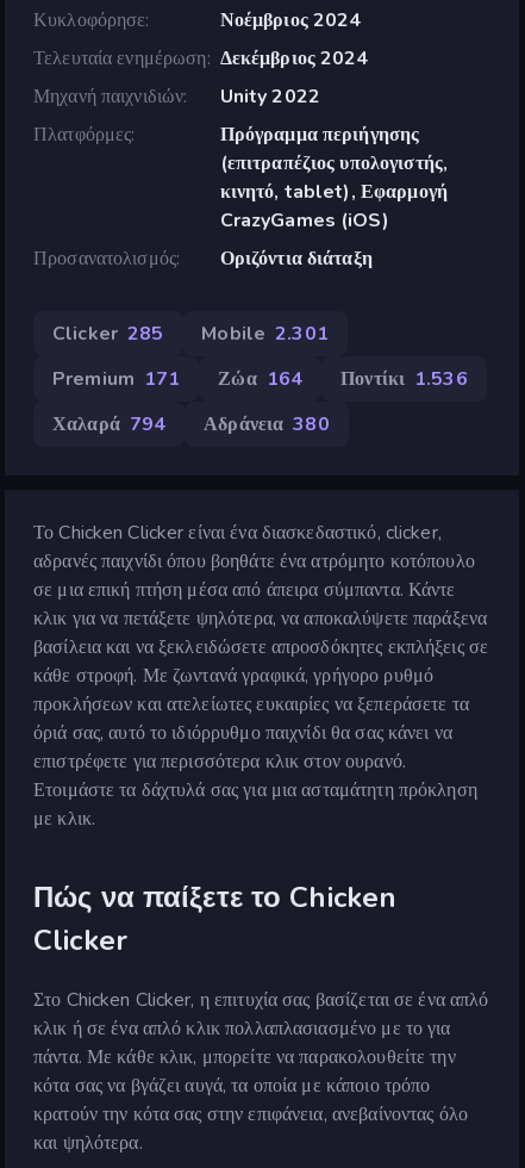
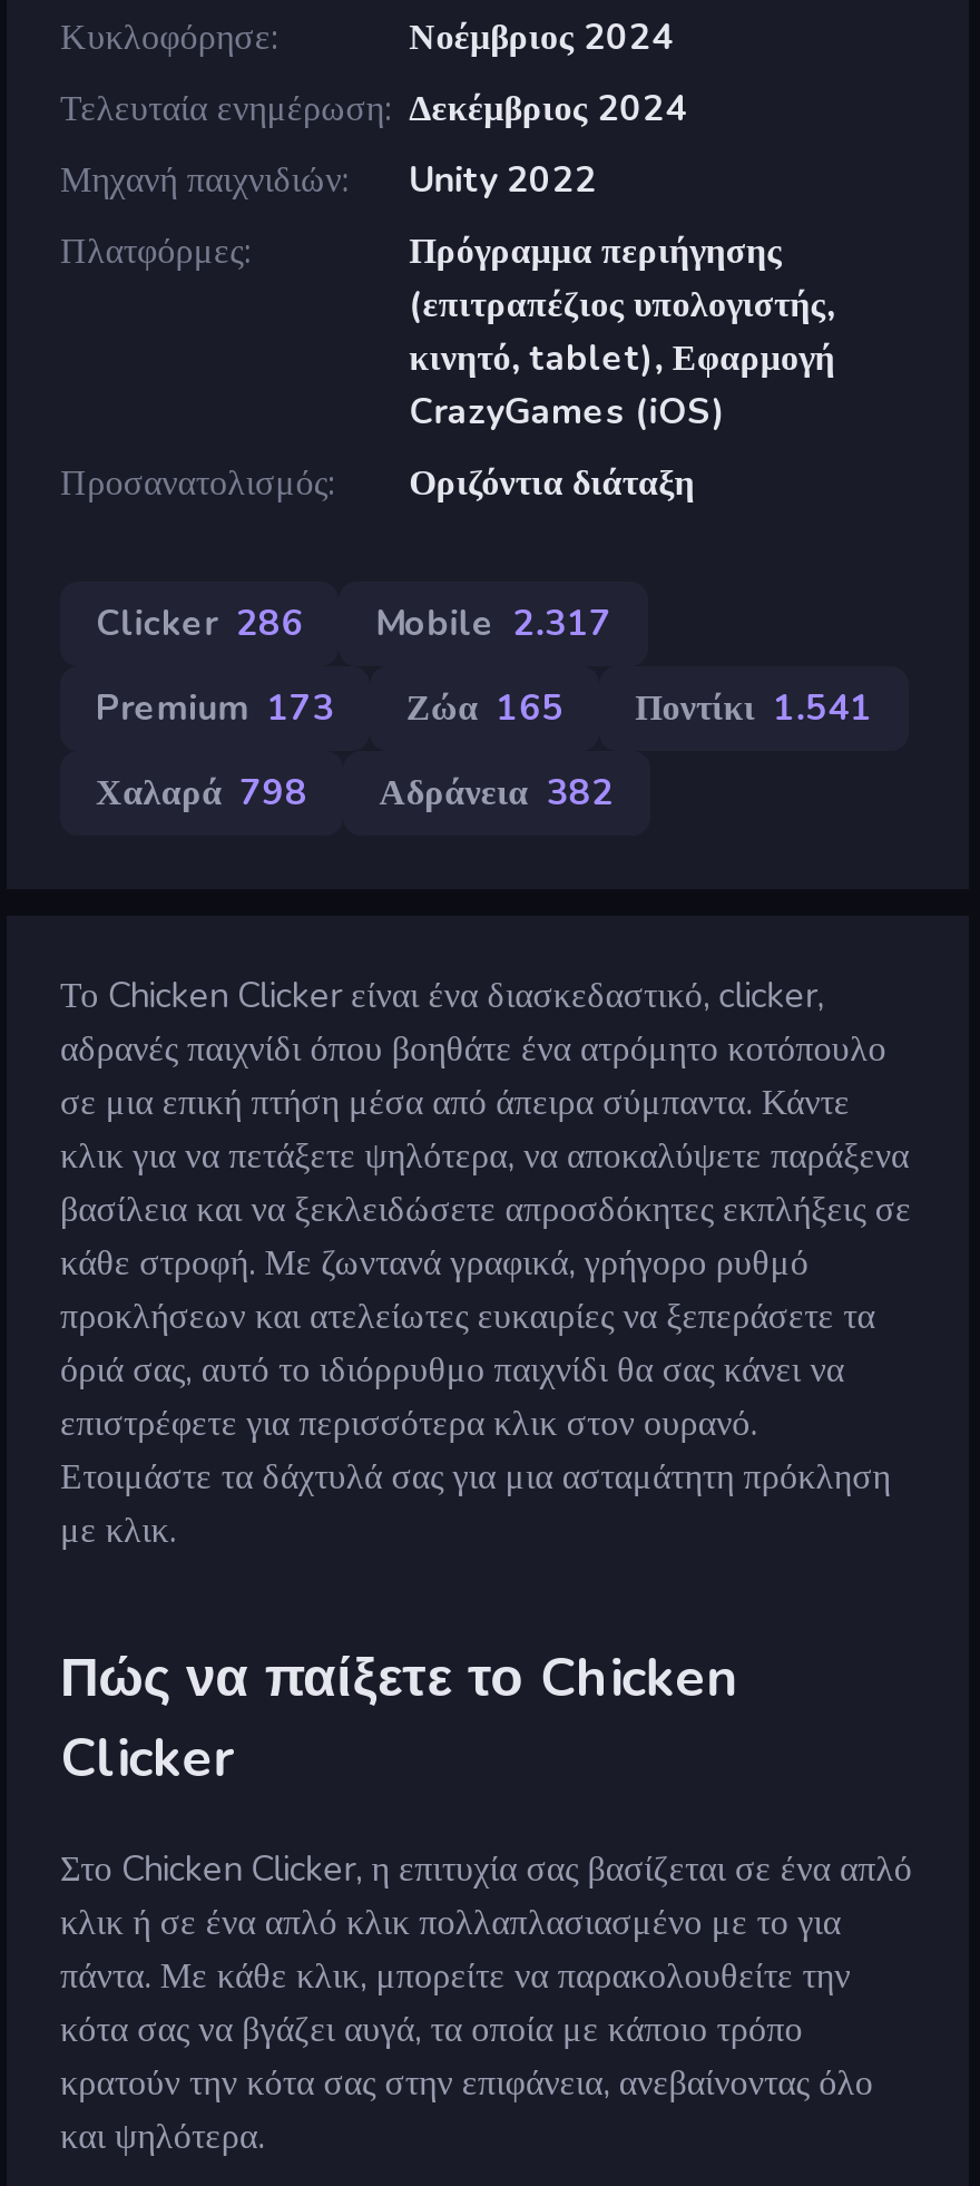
- Clicker 285
+ Clicker 286

- Mobile 2.301
+ Mobile 2.317

- Premium 171
+ Premium 173

- Ζώα 164
+ Ζώα 165

- Ποντίκι 1.536
+ Ποντίκι 1.541

- Χαλαρά 794
+ Χαλαρά 798

- Αδράνεια 380
+ Αδράνεια 382
